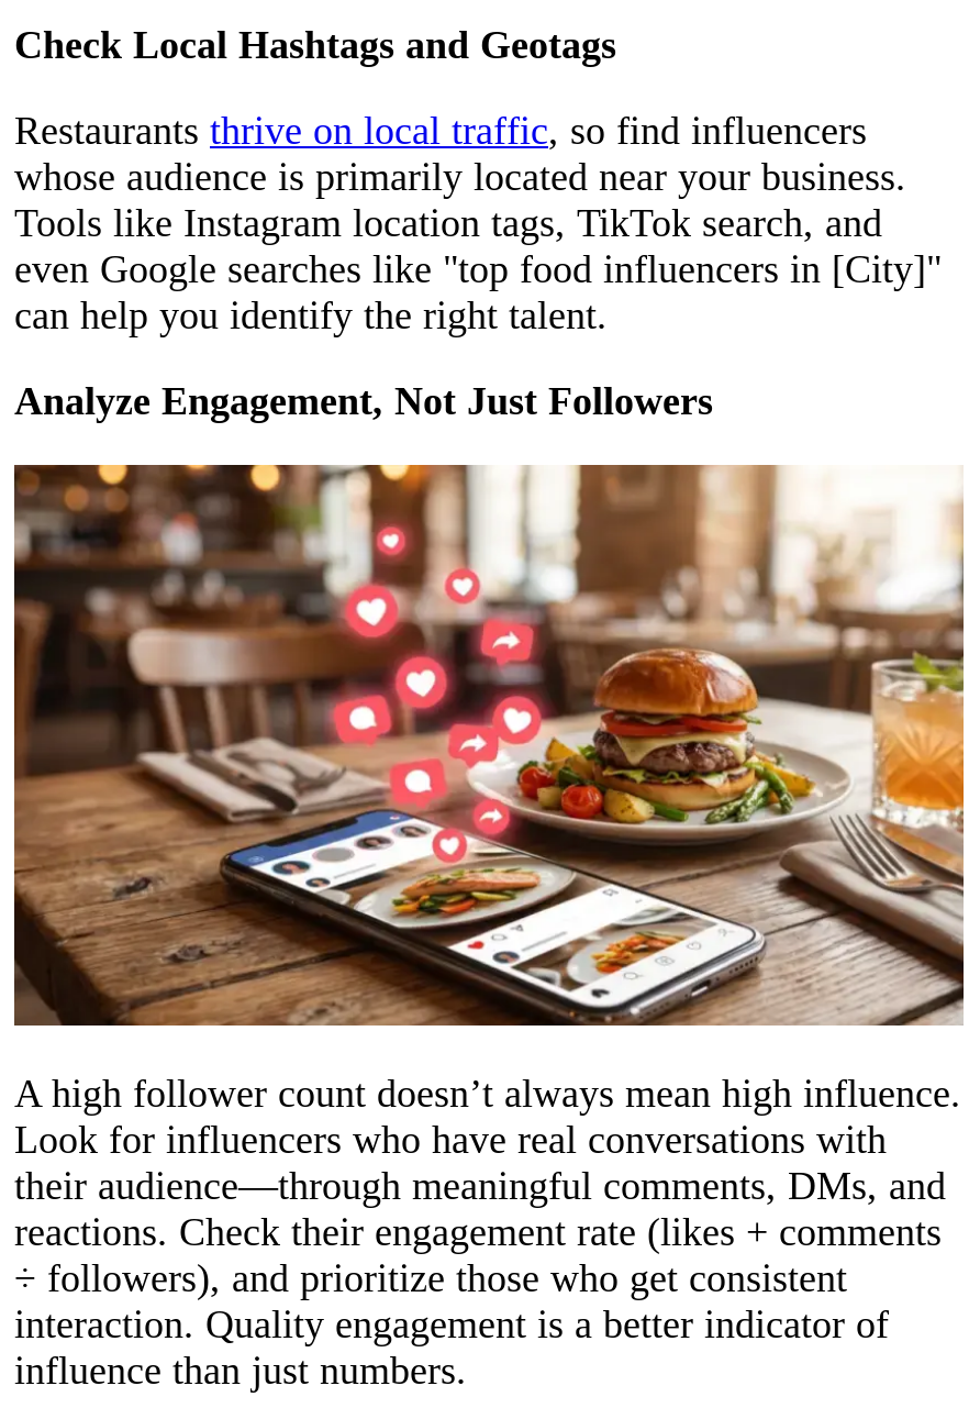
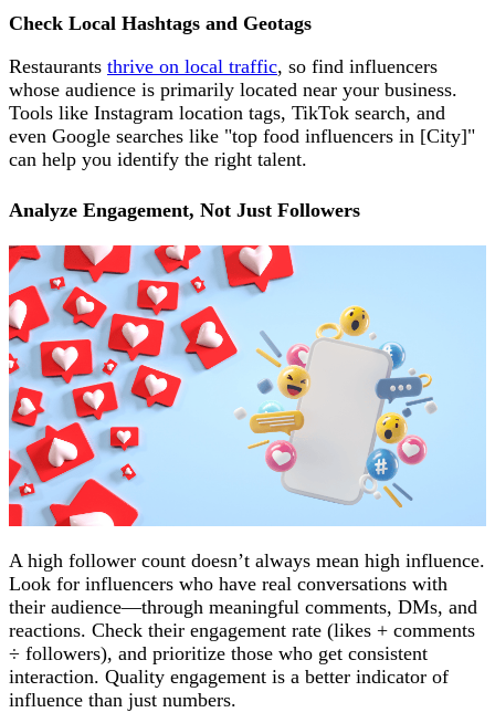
- [image]
+ [image]
